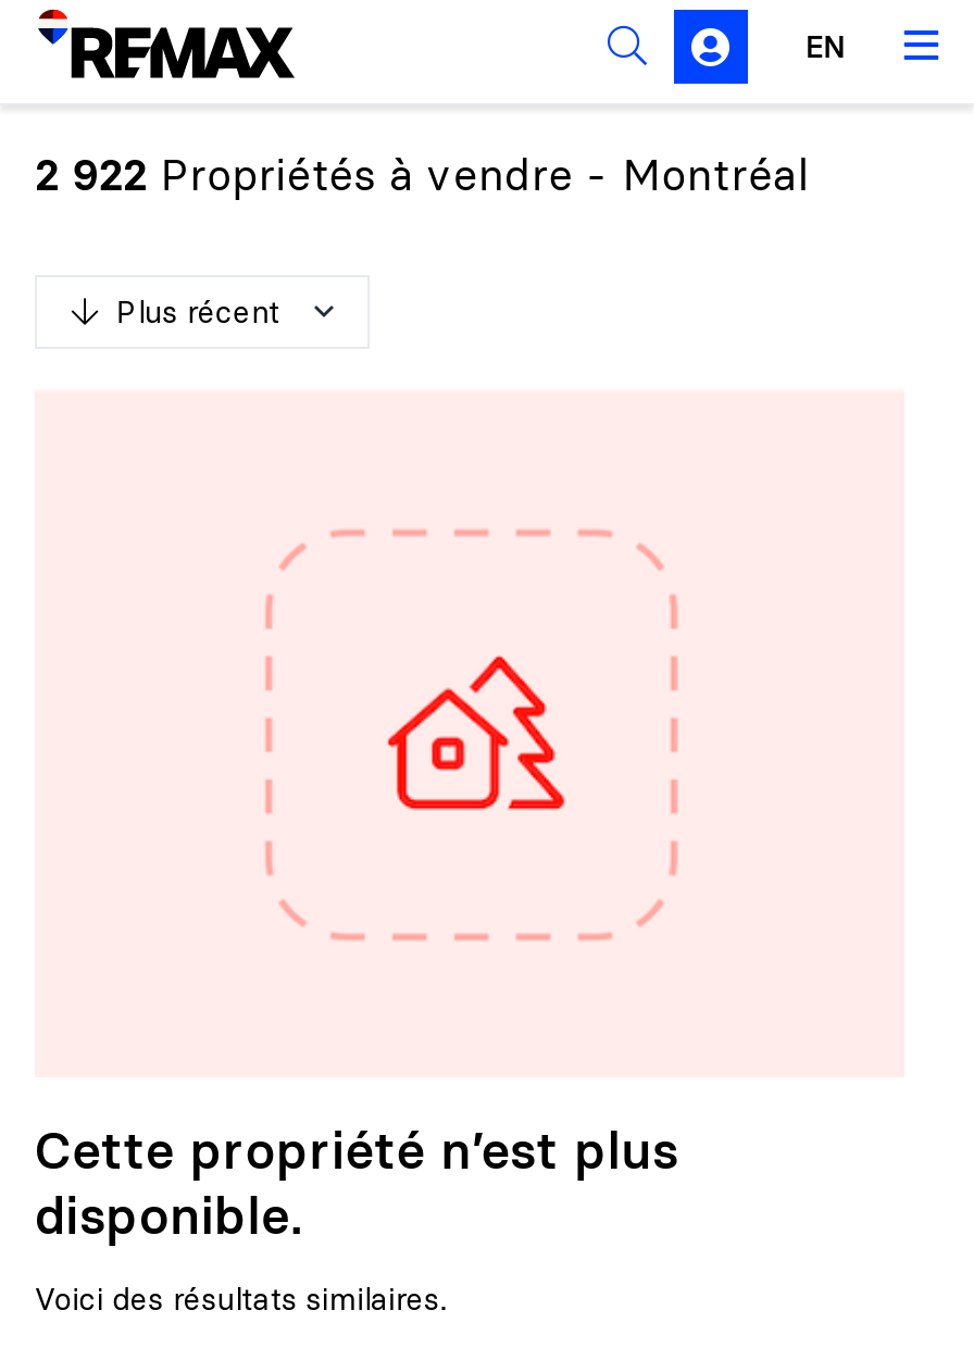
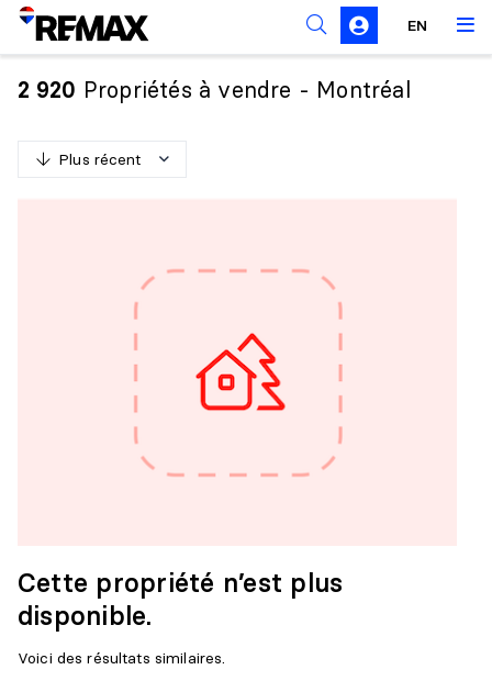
- 2 922 Propriétés à vendre - Montréal
+ 2 920 Propriétés à vendre - Montréal
